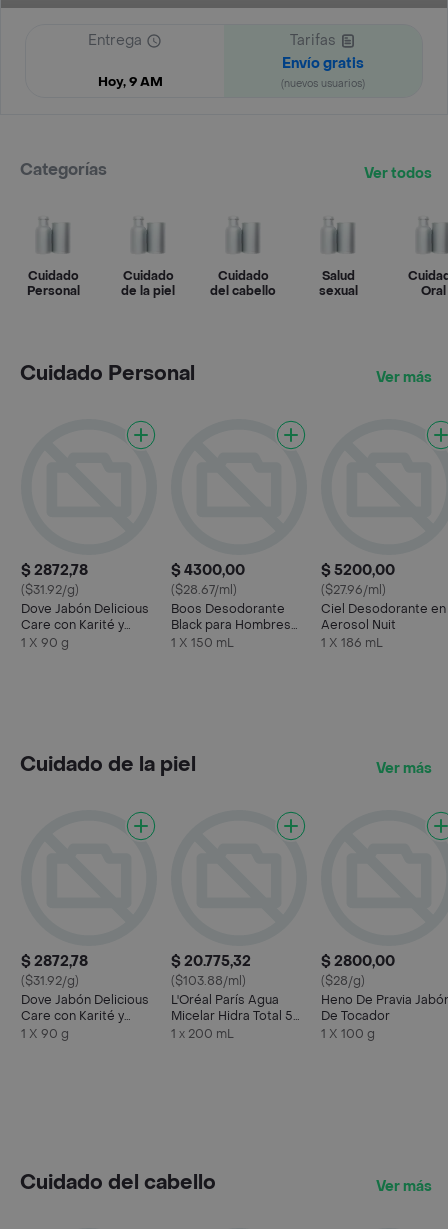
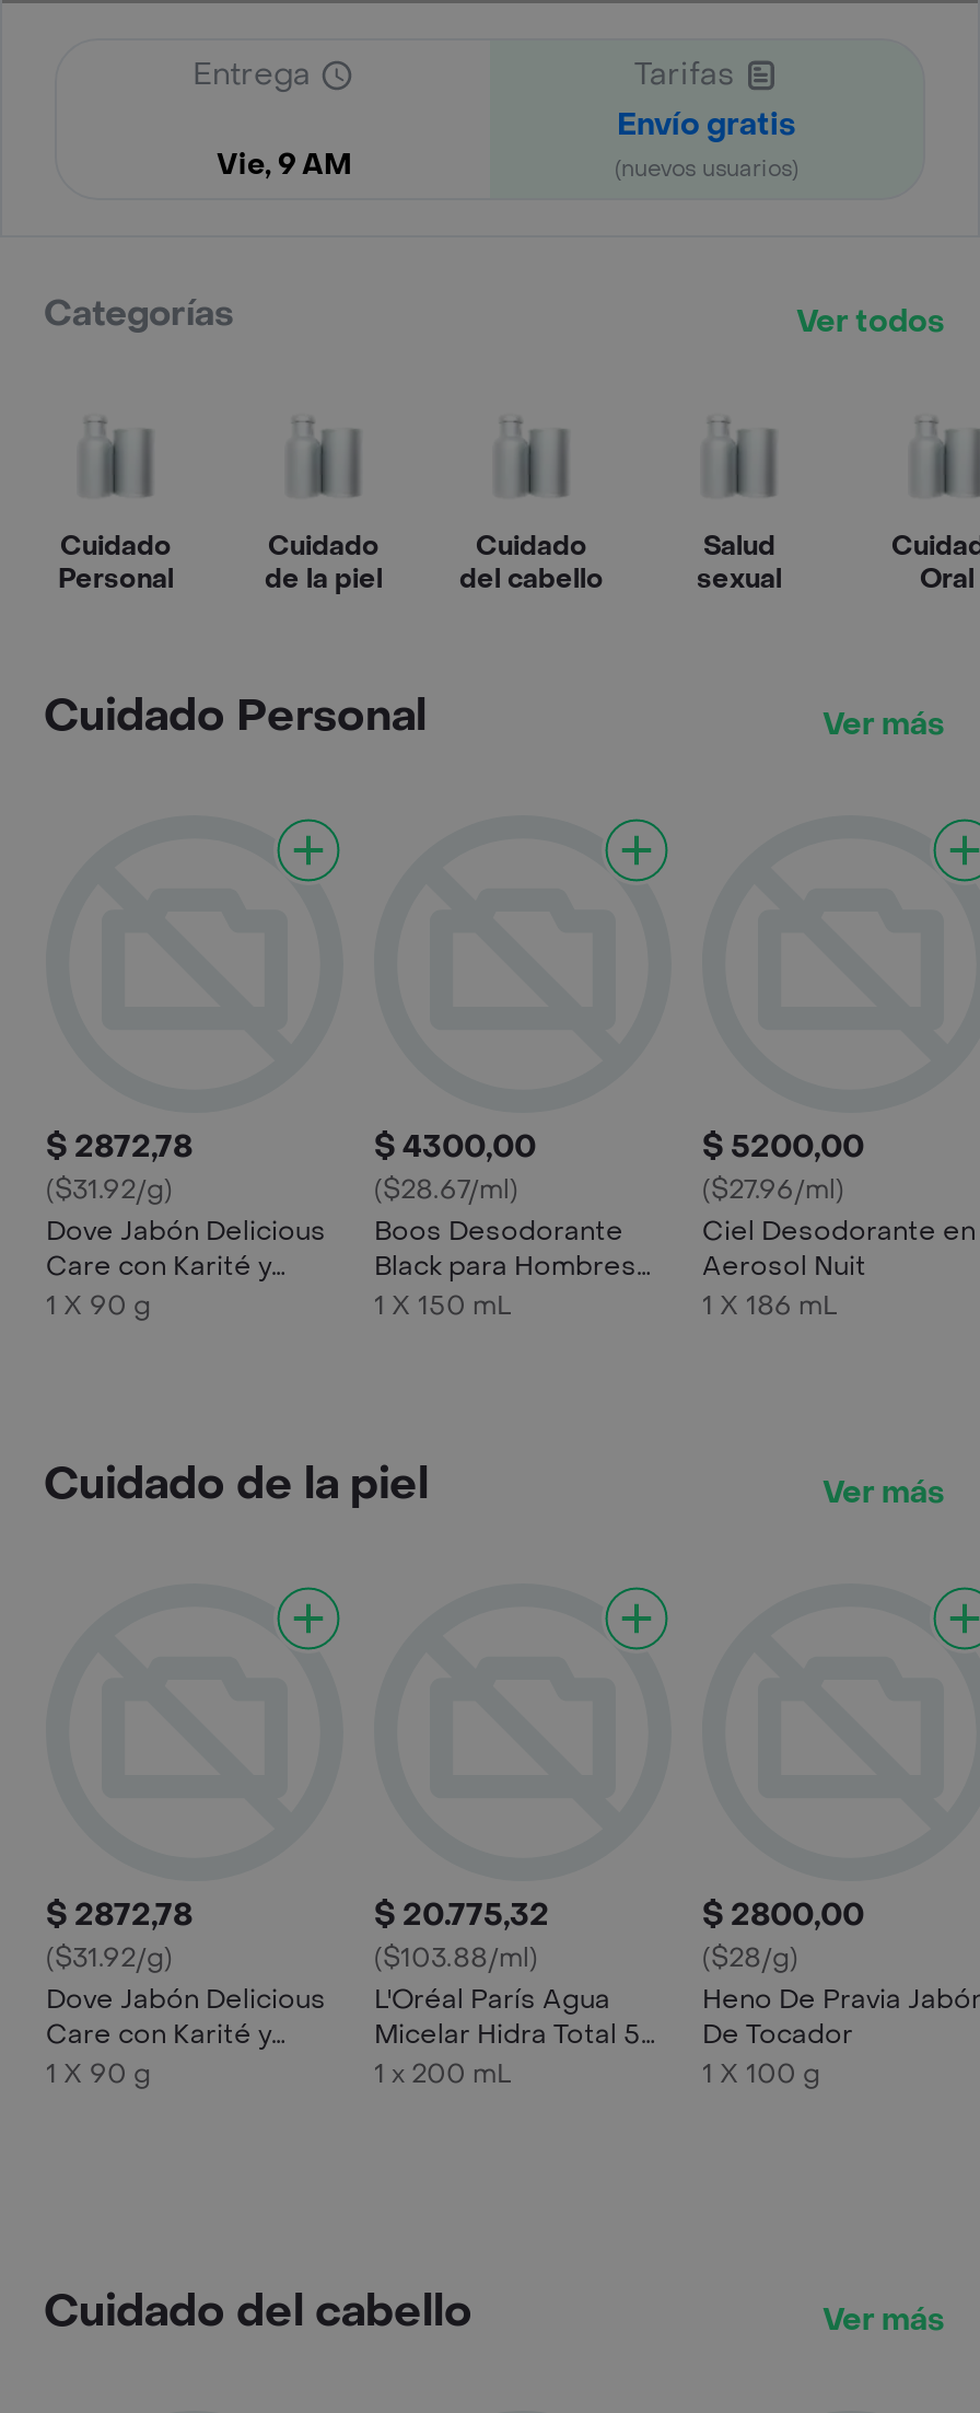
- Hoy, 9 AM
+ Vie, 9 AM
